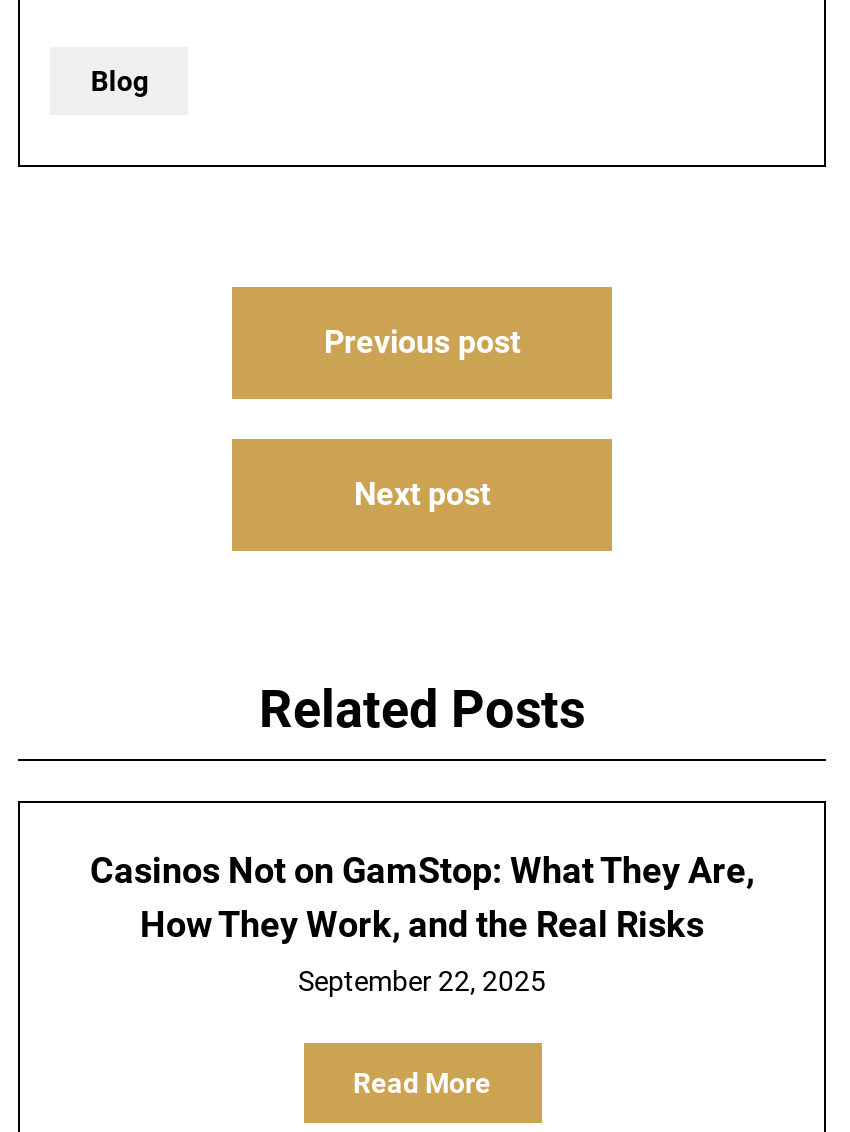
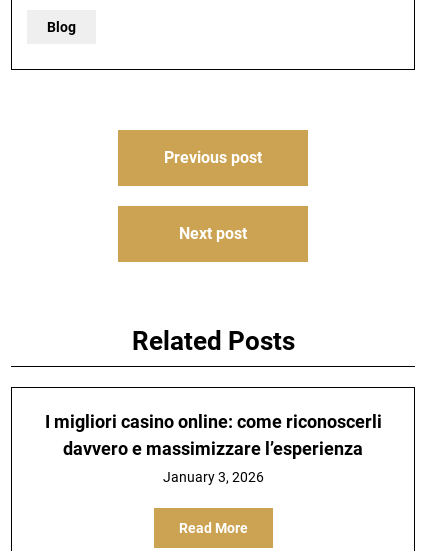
- Casinos Not on GamStop: What They Are,
- How They Work, and the Real Risks
+ I migliori casino online: come riconoscerli
+ davvero e massimizzare l’esperienza

- September 22, 2025
+ January 3, 2026
